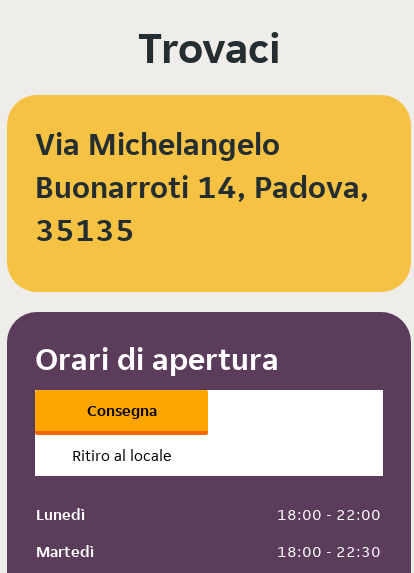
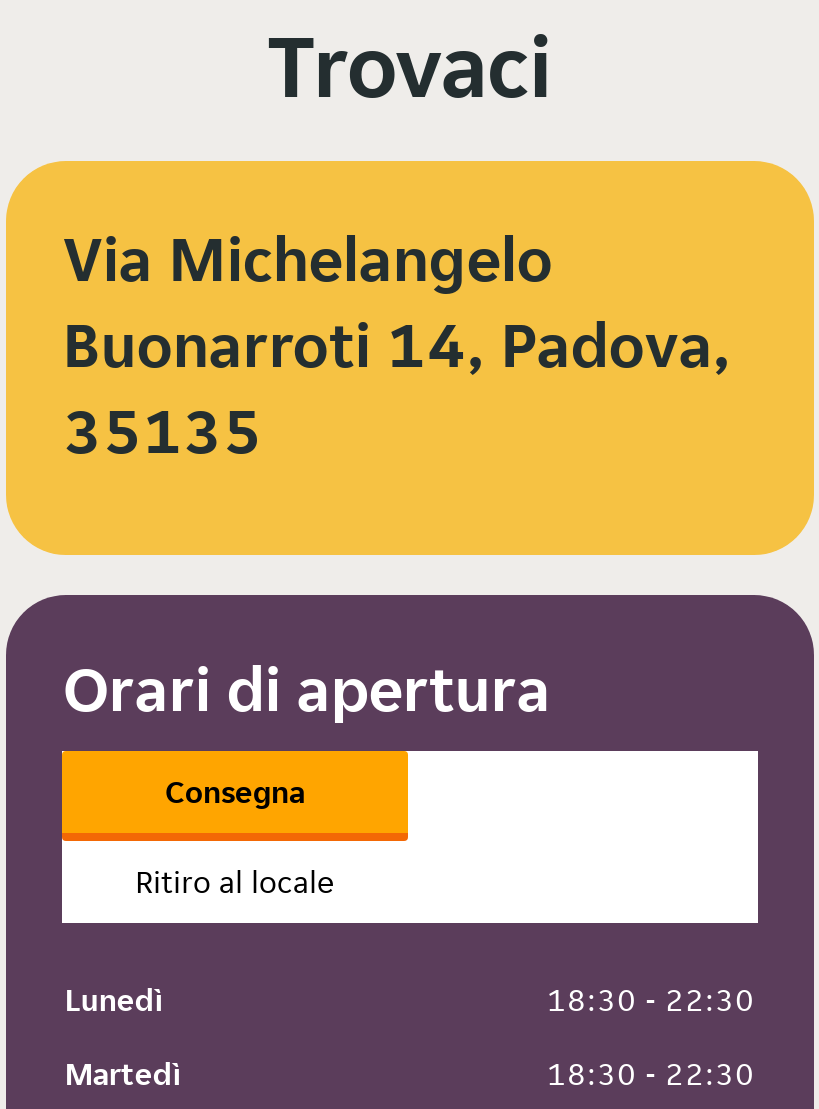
- 18:00 - 22:00
+ 18:30 - 22:30

- 18:00 - 22:30
+ 18:30 - 22:30
